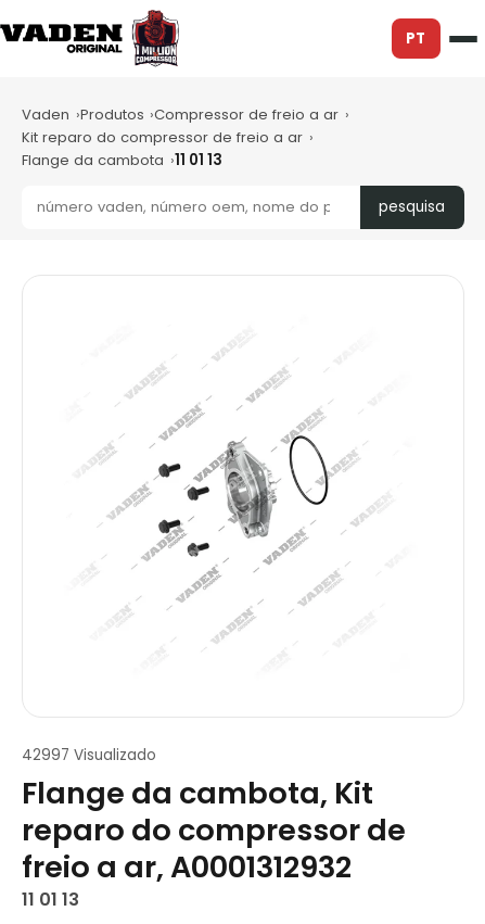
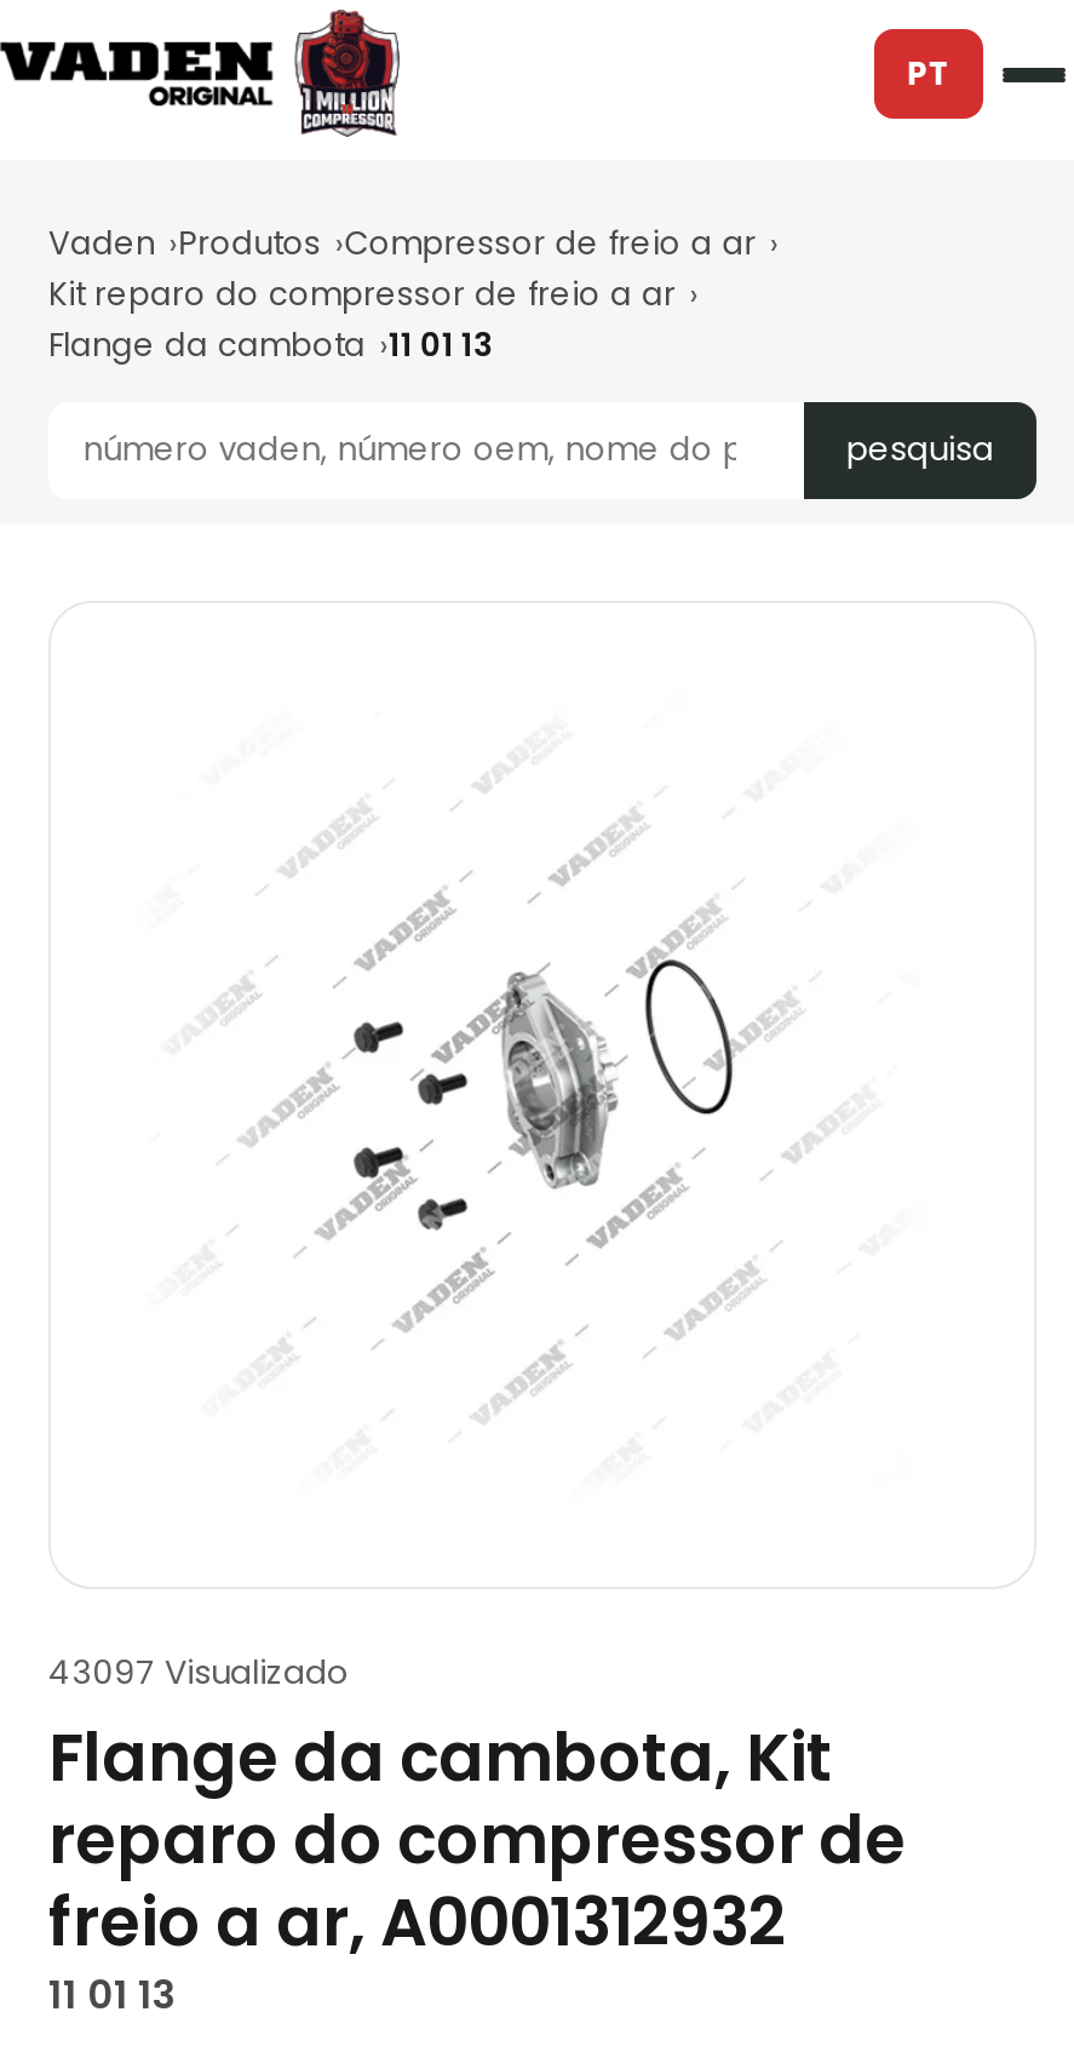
- 42997 Visualizado
+ 43097 Visualizado
